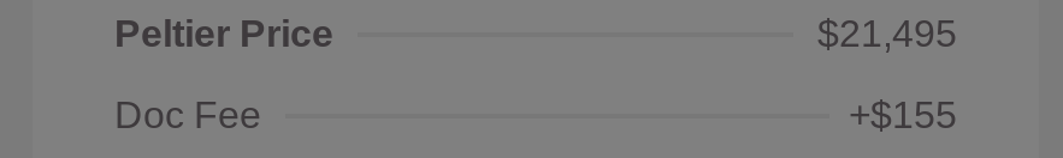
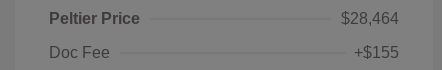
- $21,495
+ $28,464
